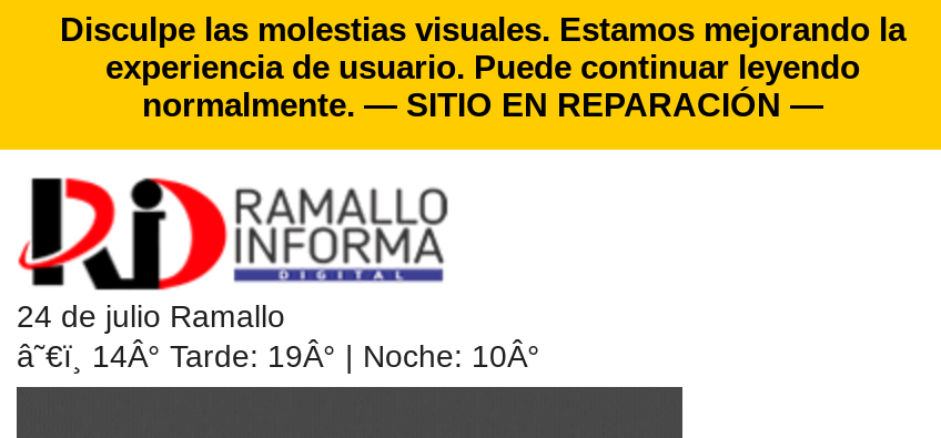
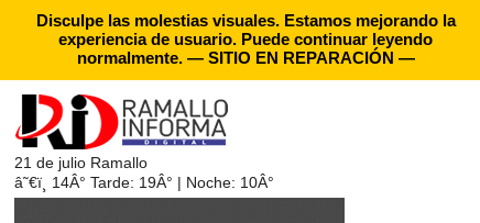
- 24 de julio Ramallo
+ 21 de julio Ramallo
